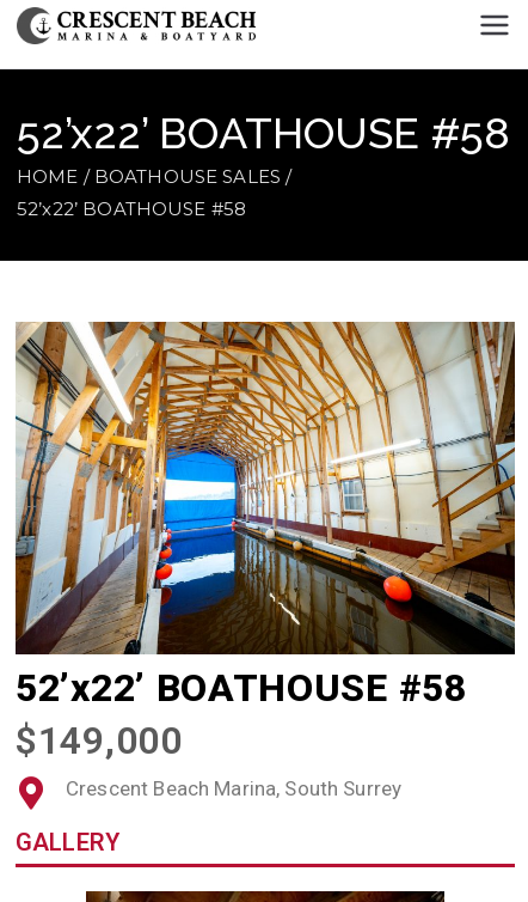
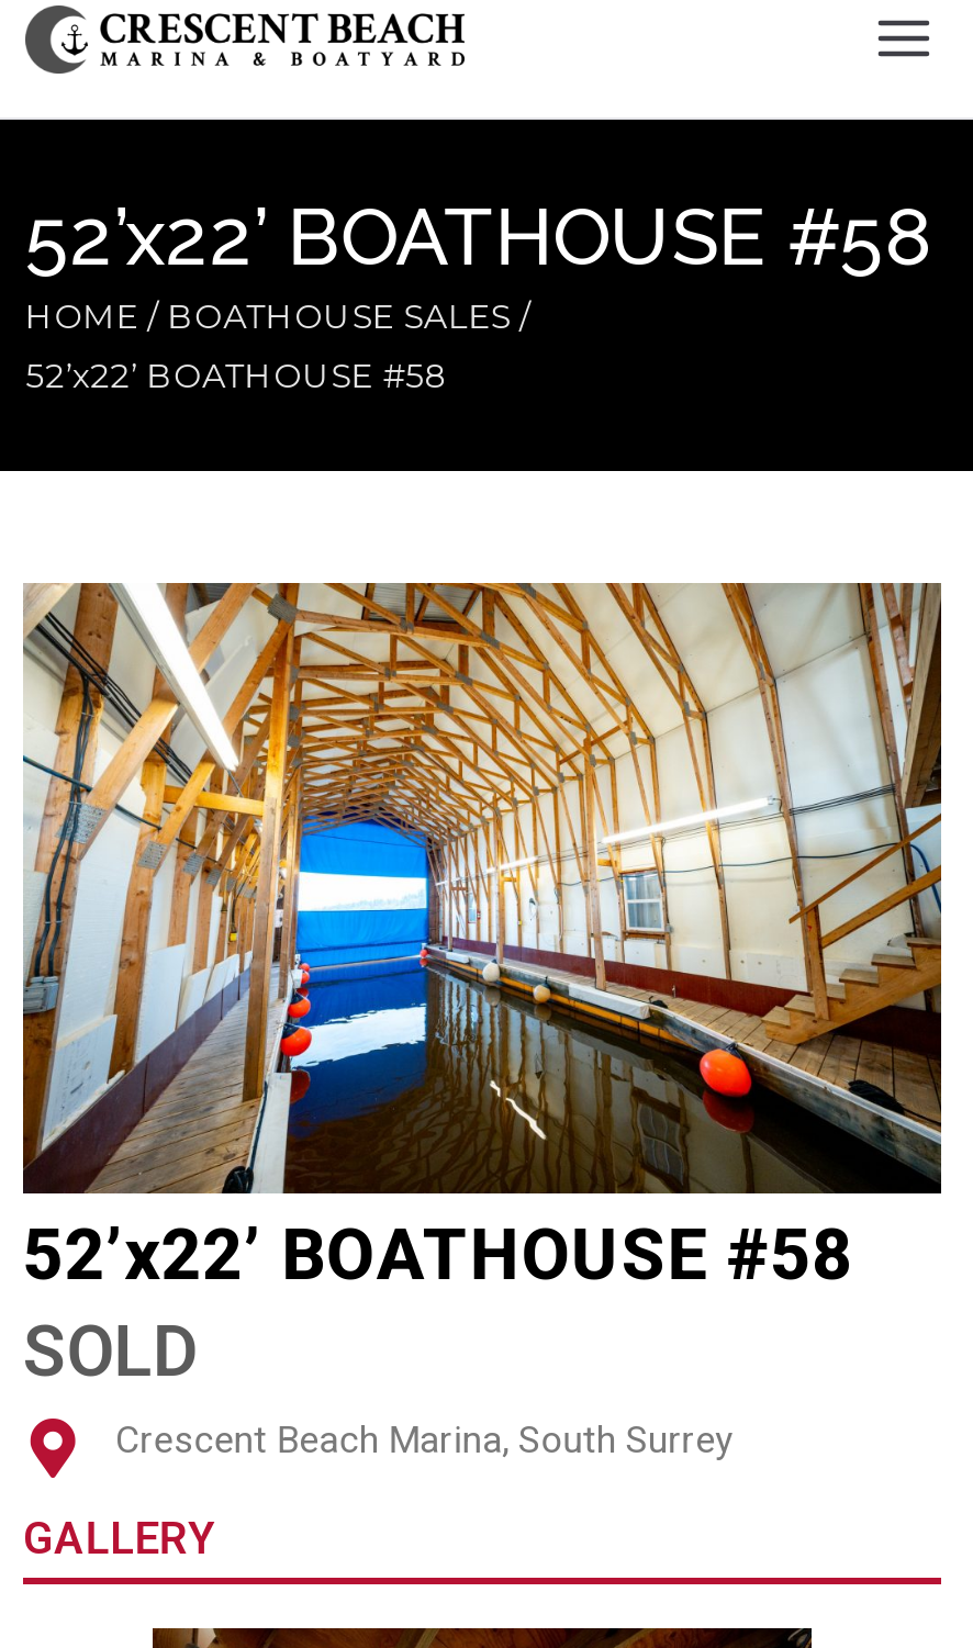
- $149,000
+ SOLD
